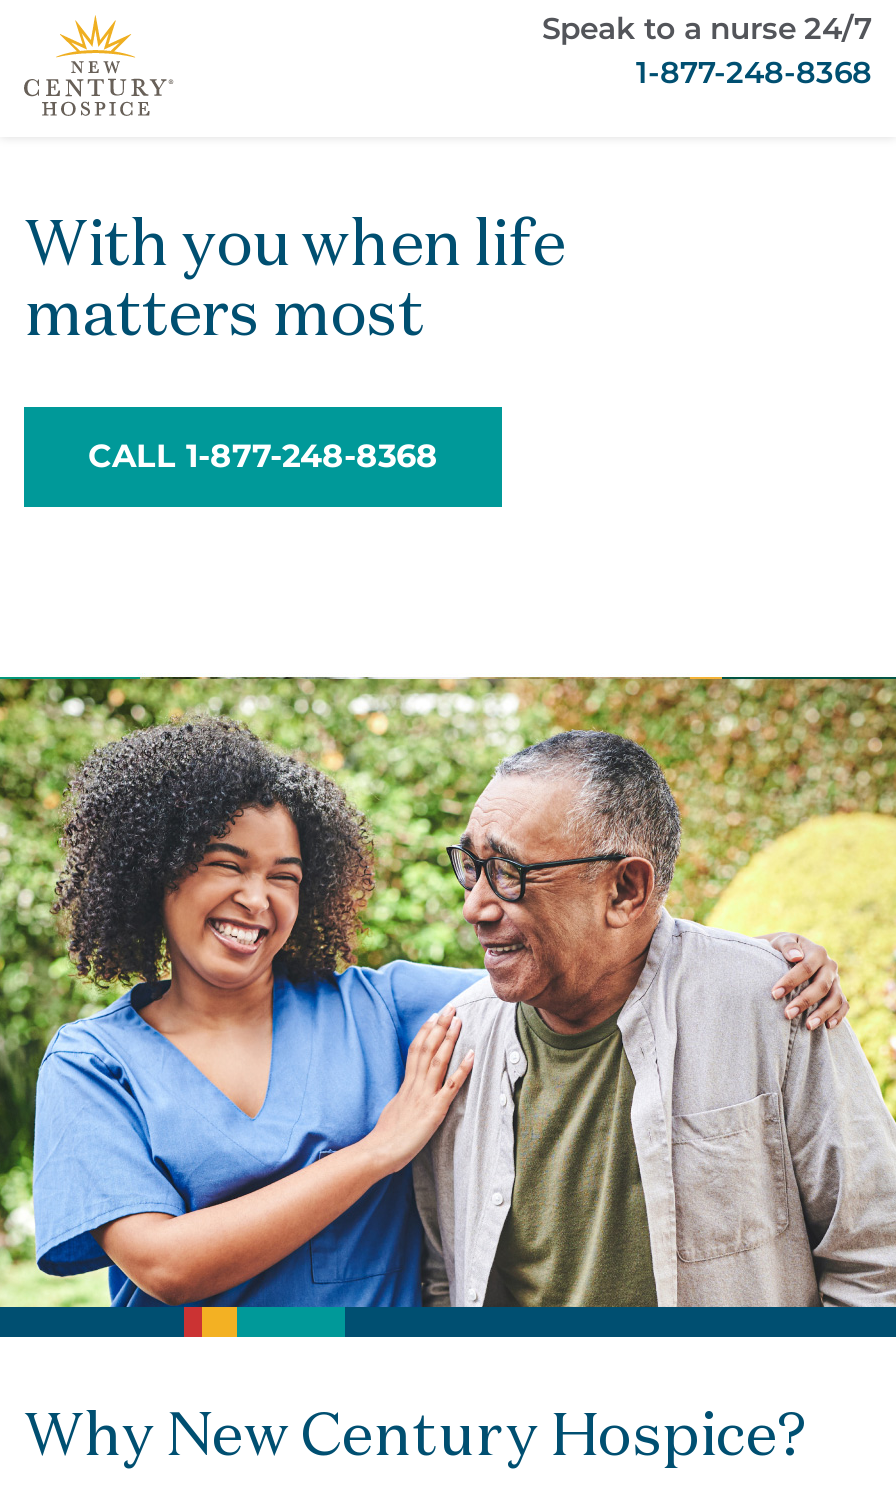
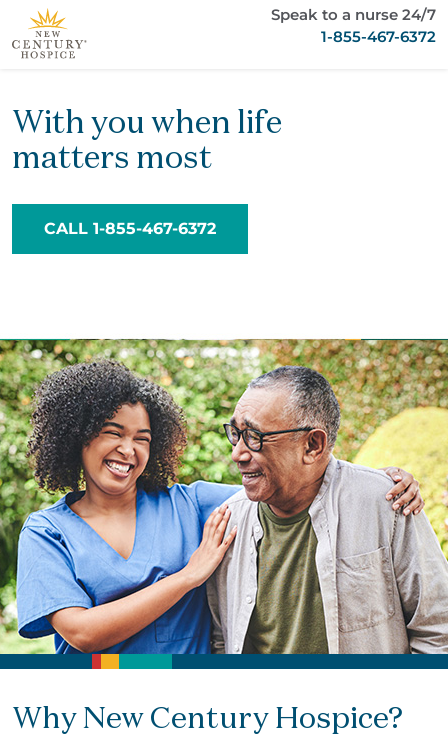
- 1-877-248-8368
+ 1-855-467-6372

- CALL 1-877-248-8368
+ CALL 1-855-467-6372
